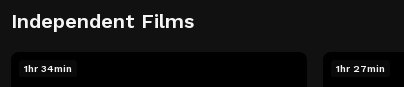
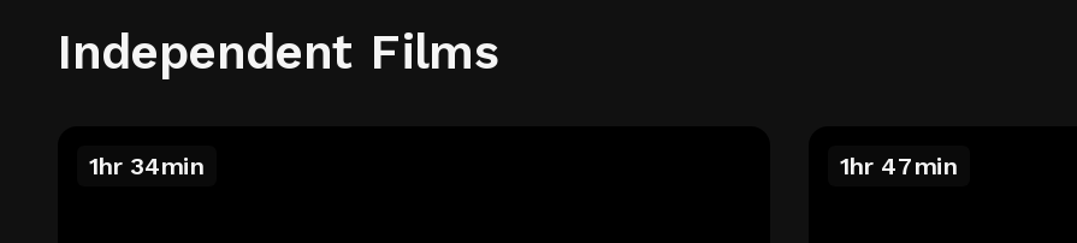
- 1hr 27min
+ 1hr 47min
